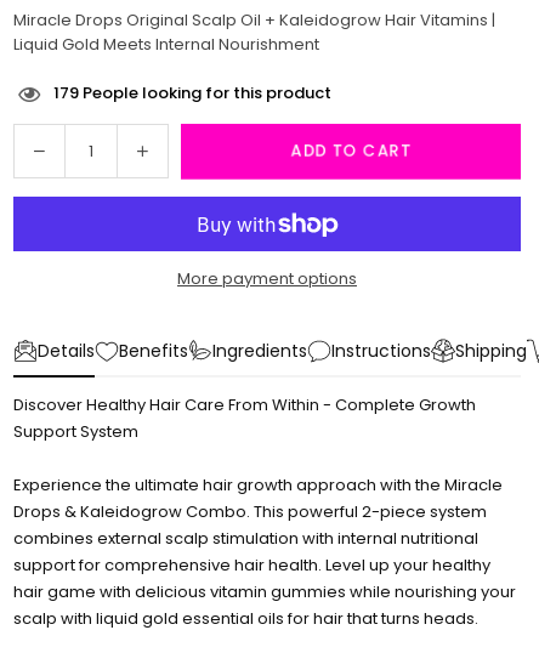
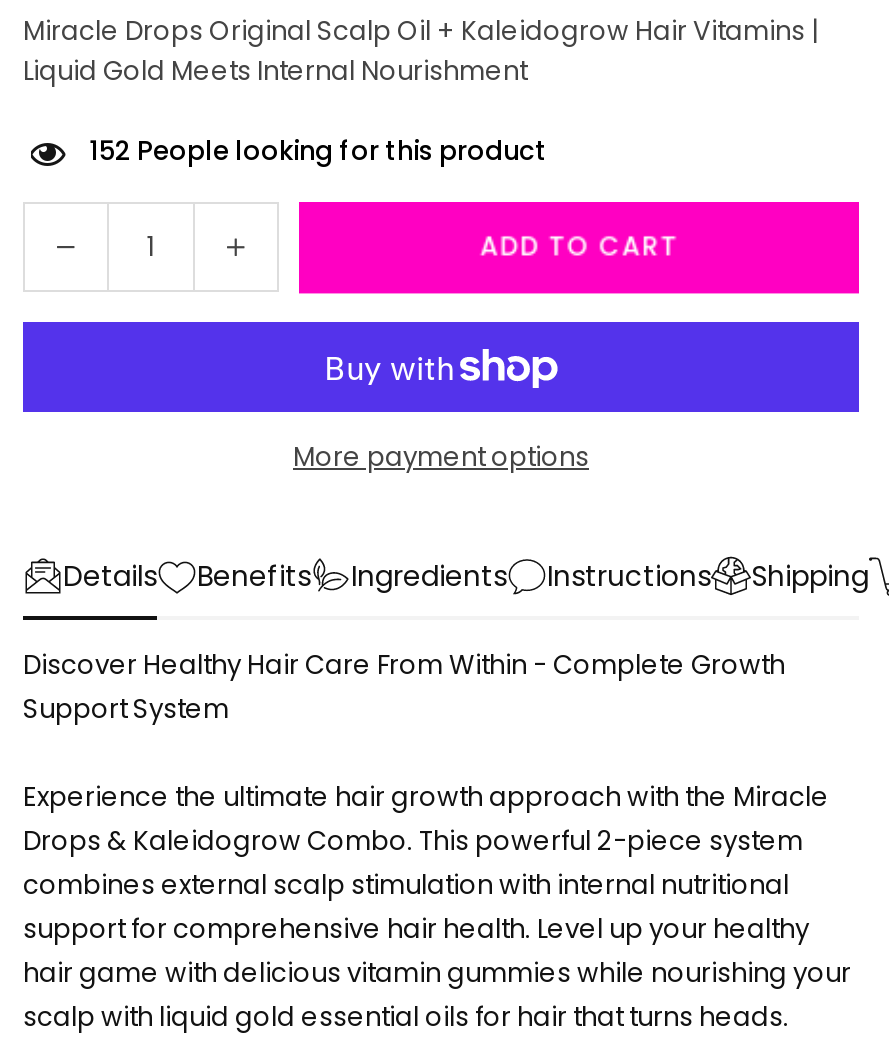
- 179 People looking for this product
+ 152 People looking for this product
